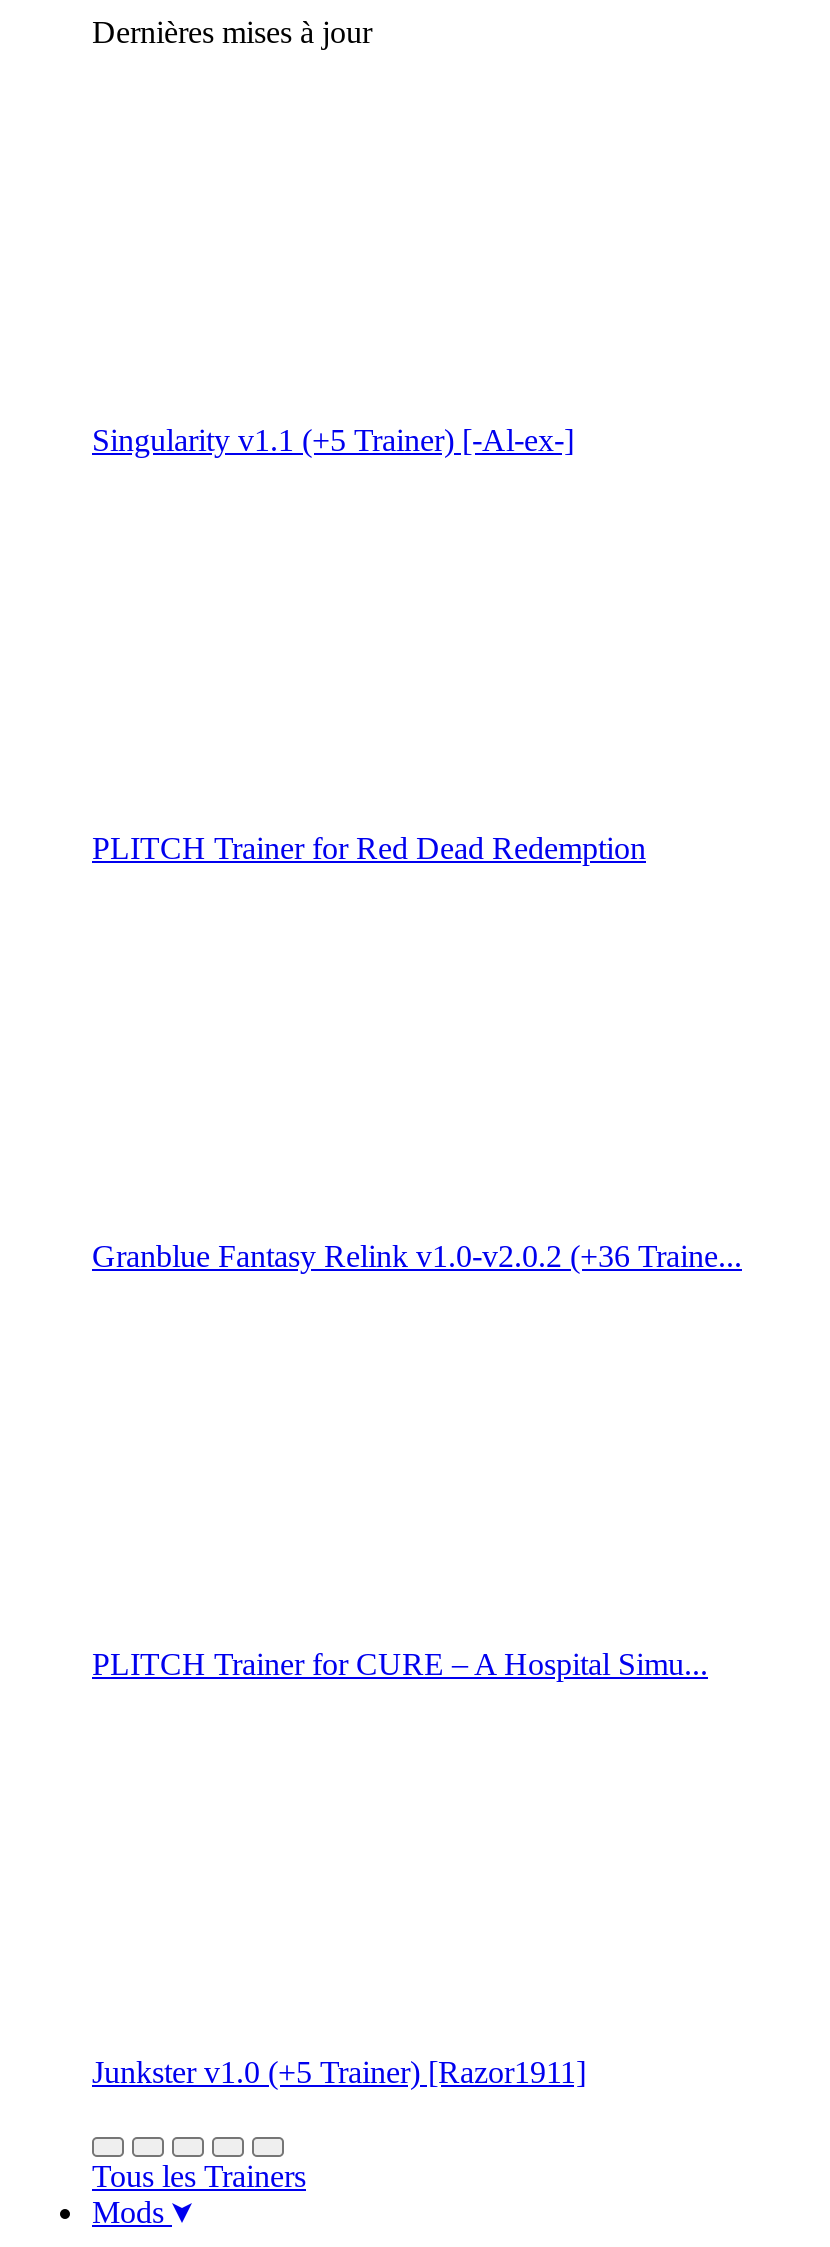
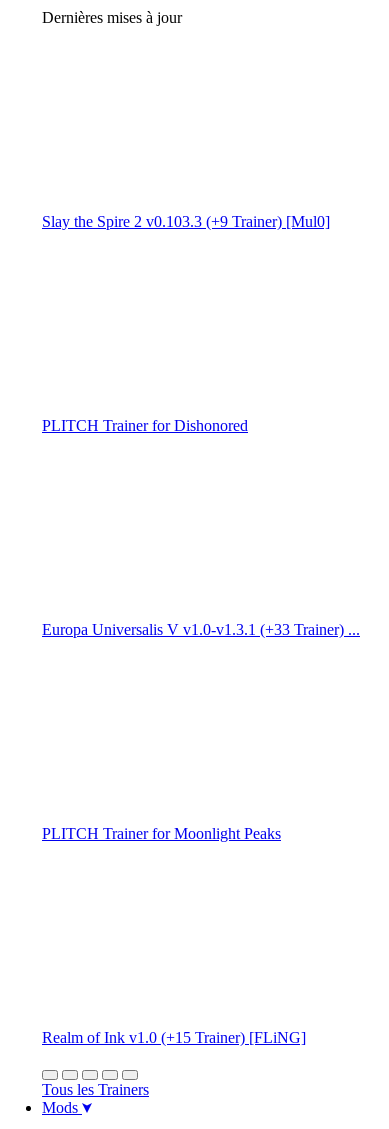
- Singularity v1.1 (+5 Trainer) [-Al-ex-]
+ Slay the Spire 2 v0.103.3 (+9 Trainer) [Mul0]

- PLITCH Trainer for Red Dead Redemption
+ PLITCH Trainer for Dishonored

- Granblue Fantasy Relink v1.0-v2.0.2 (+36 Traine...
+ Europa Universalis V v1.0-v1.3.1 (+33 Trainer) ...

- PLITCH Trainer for CURE – A Hospital Simu...
+ PLITCH Trainer for Moonlight Peaks

- Junkster v1.0 (+5 Trainer) [Razor1911]
+ Realm of Ink v1.0 (+15 Trainer) [FLiNG]
